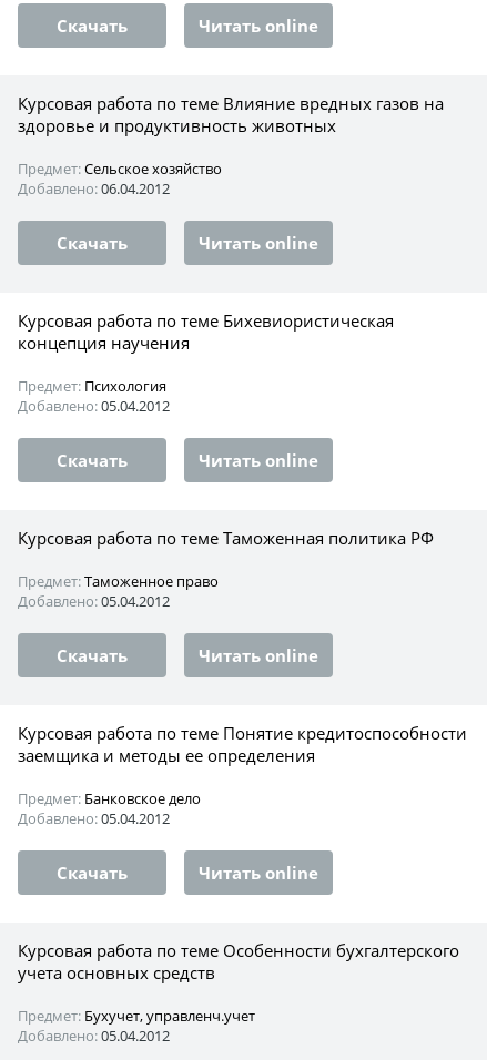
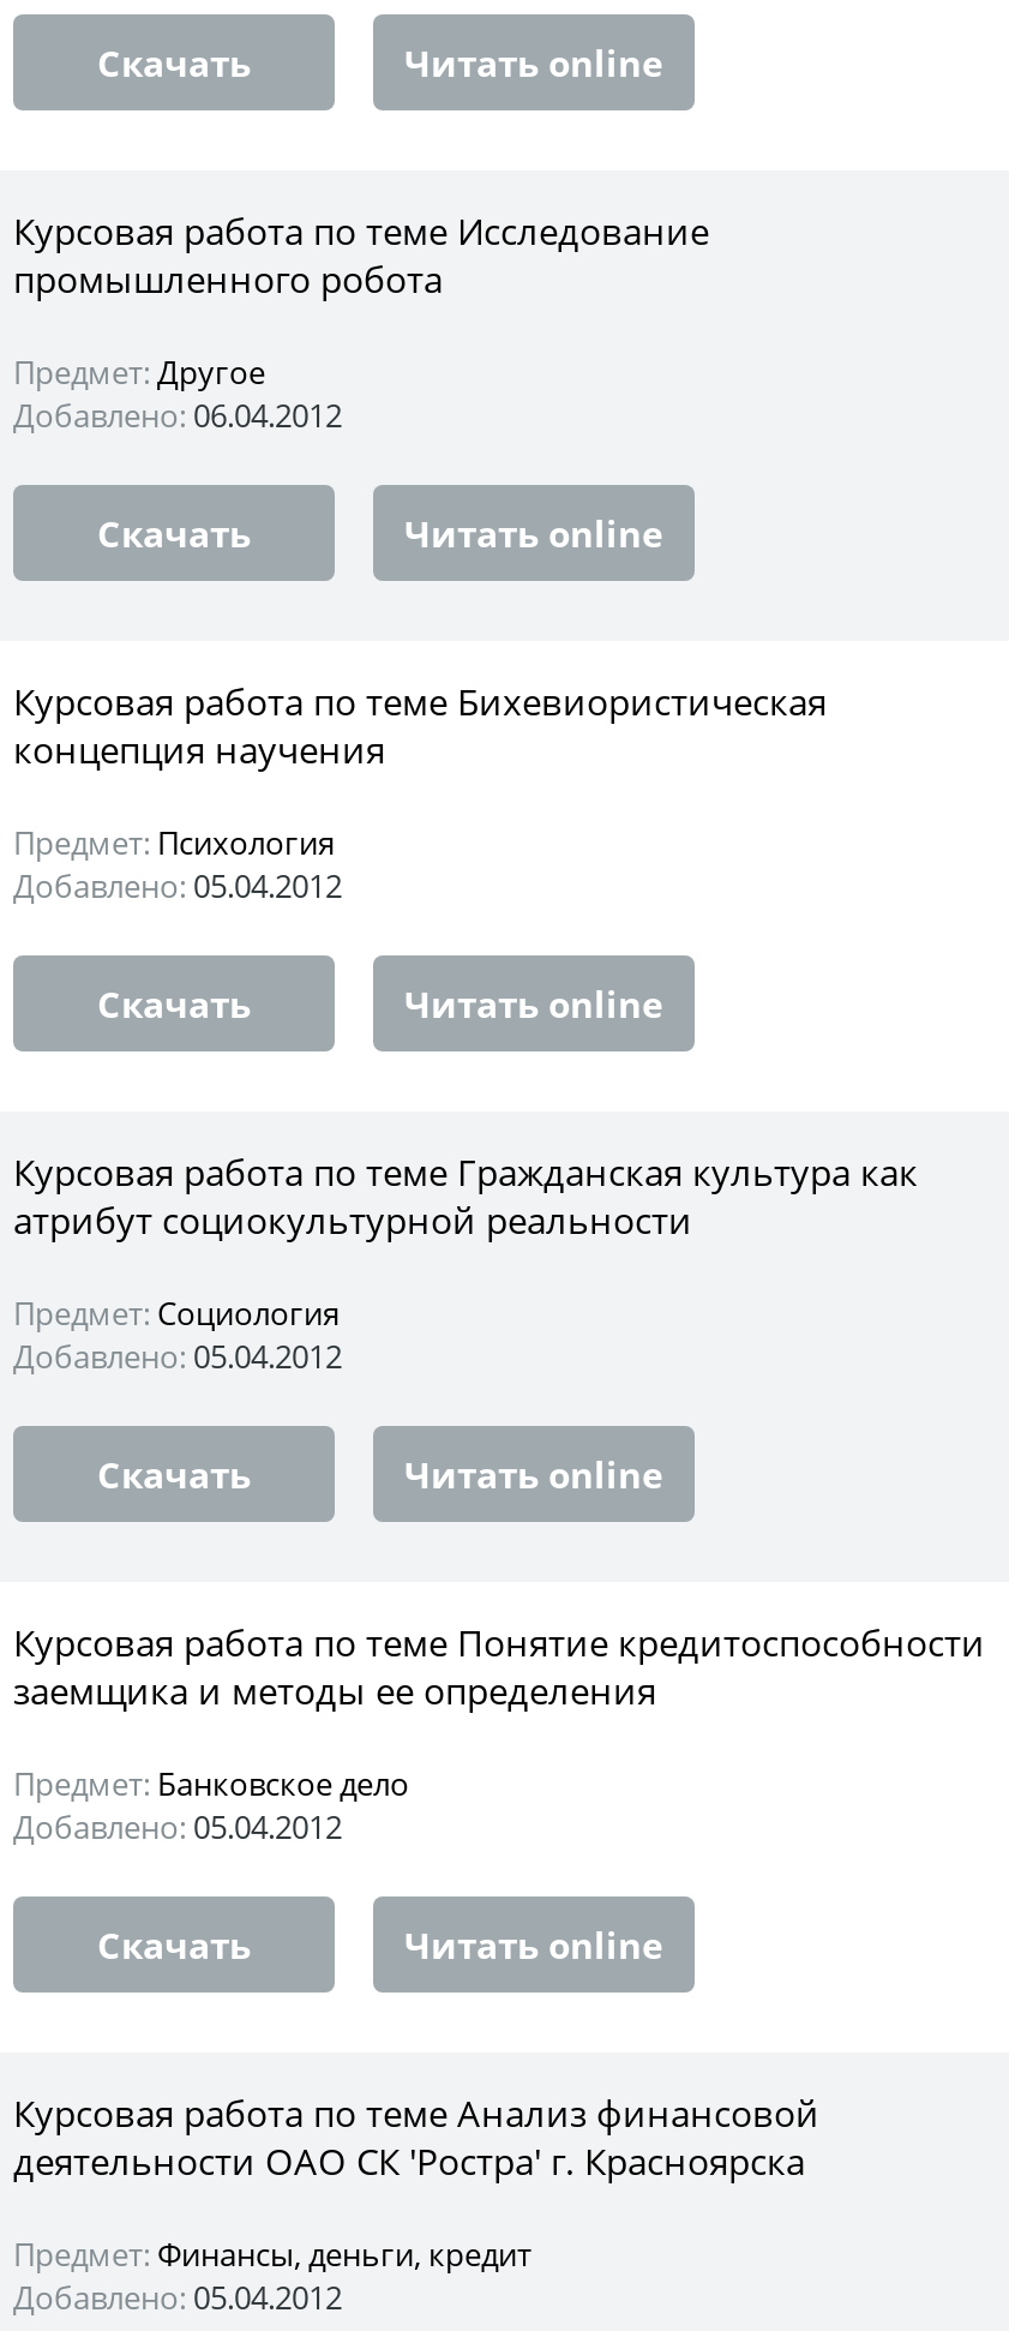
- Курсовая работа по теме Влияние вредных газов на
- здоровье и продуктивность животных
+ Курсовая работа по теме Исследование
+ промышленного робота

- Предмет: Сельское хозяйство
+ Предмет: Другое

- Курсовая работа по теме Таможенная политика РФ
+ Курсовая работа по теме Гражданская культура как
+ атрибут социокультурной реальности

- Предмет: Таможенное право
+ Предмет: Социология

- Курсовая работа по теме Особенности бухгалтерского
- учета основных средств
+ Курсовая работа по теме Анализ финансовой
+ деятельности ОАО СК 'Ростра' г. Красноярска

- Предмет: Бухучет, управленч.учет
+ Предмет: Финансы, деньги, кредит
